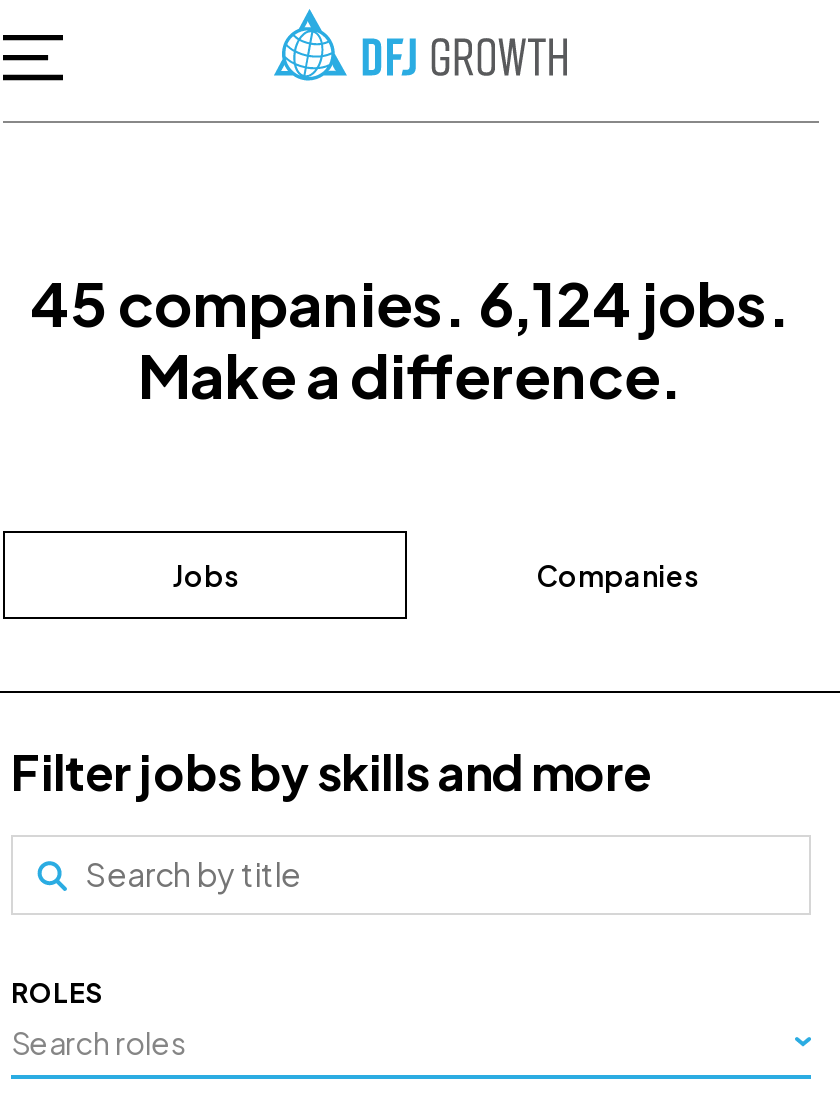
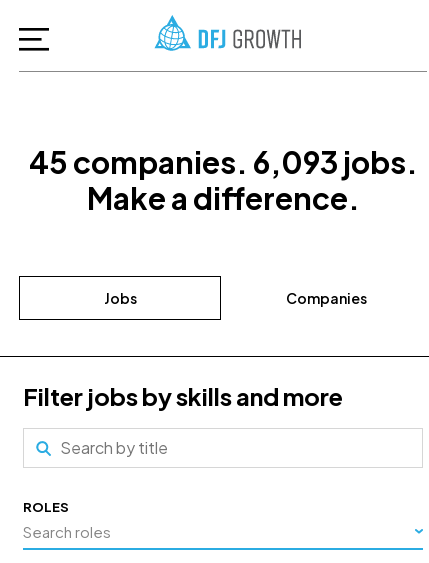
- 45 companies. 6,124 jobs.
+ 45 companies. 6,093 jobs.
